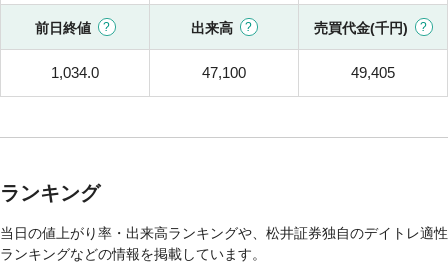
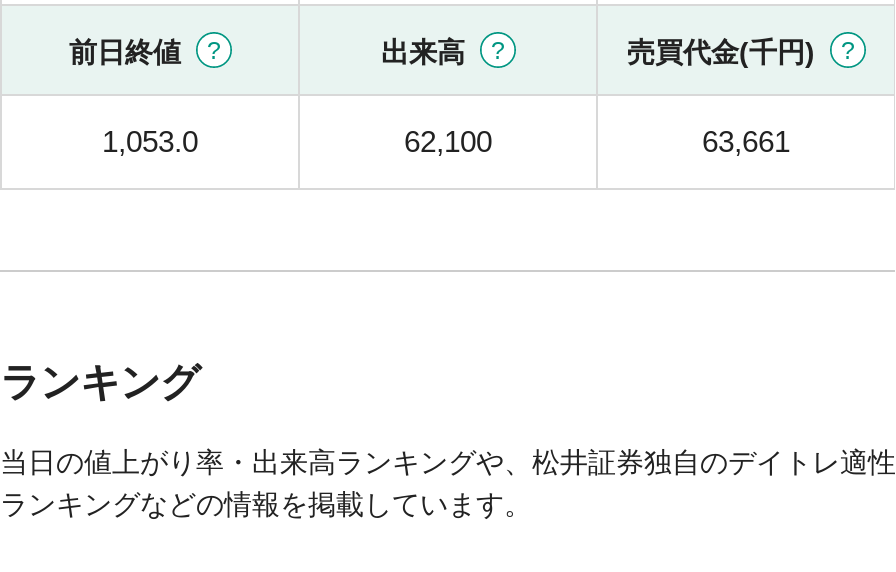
- 1,034.0
+ 1,053.0

- 47,100
+ 62,100

- 49,405
+ 63,661
